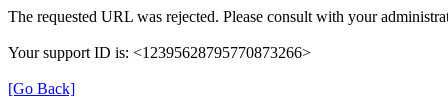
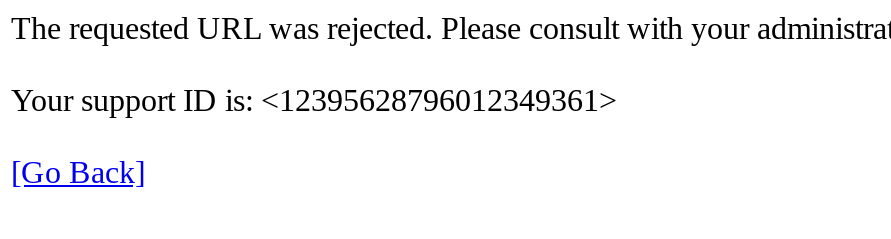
- Your support ID is: <12395628795770873266>
+ Your support ID is: <12395628796012349361>
